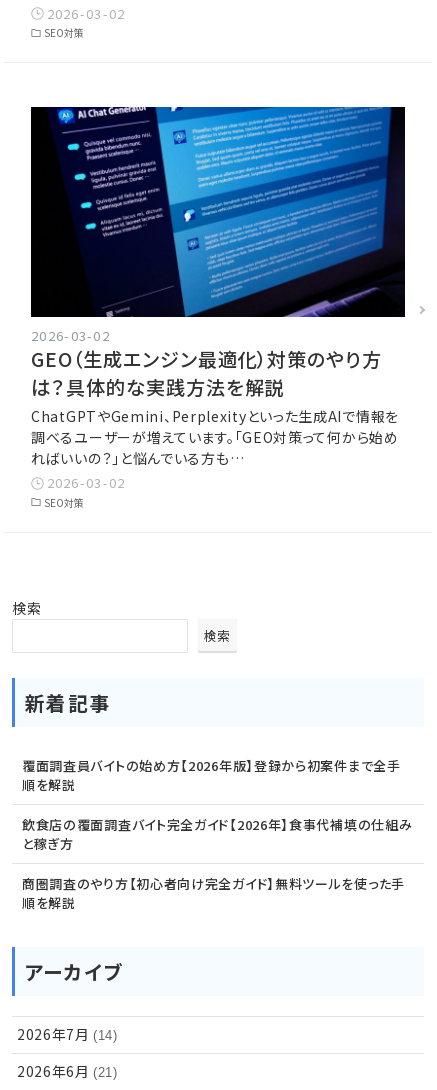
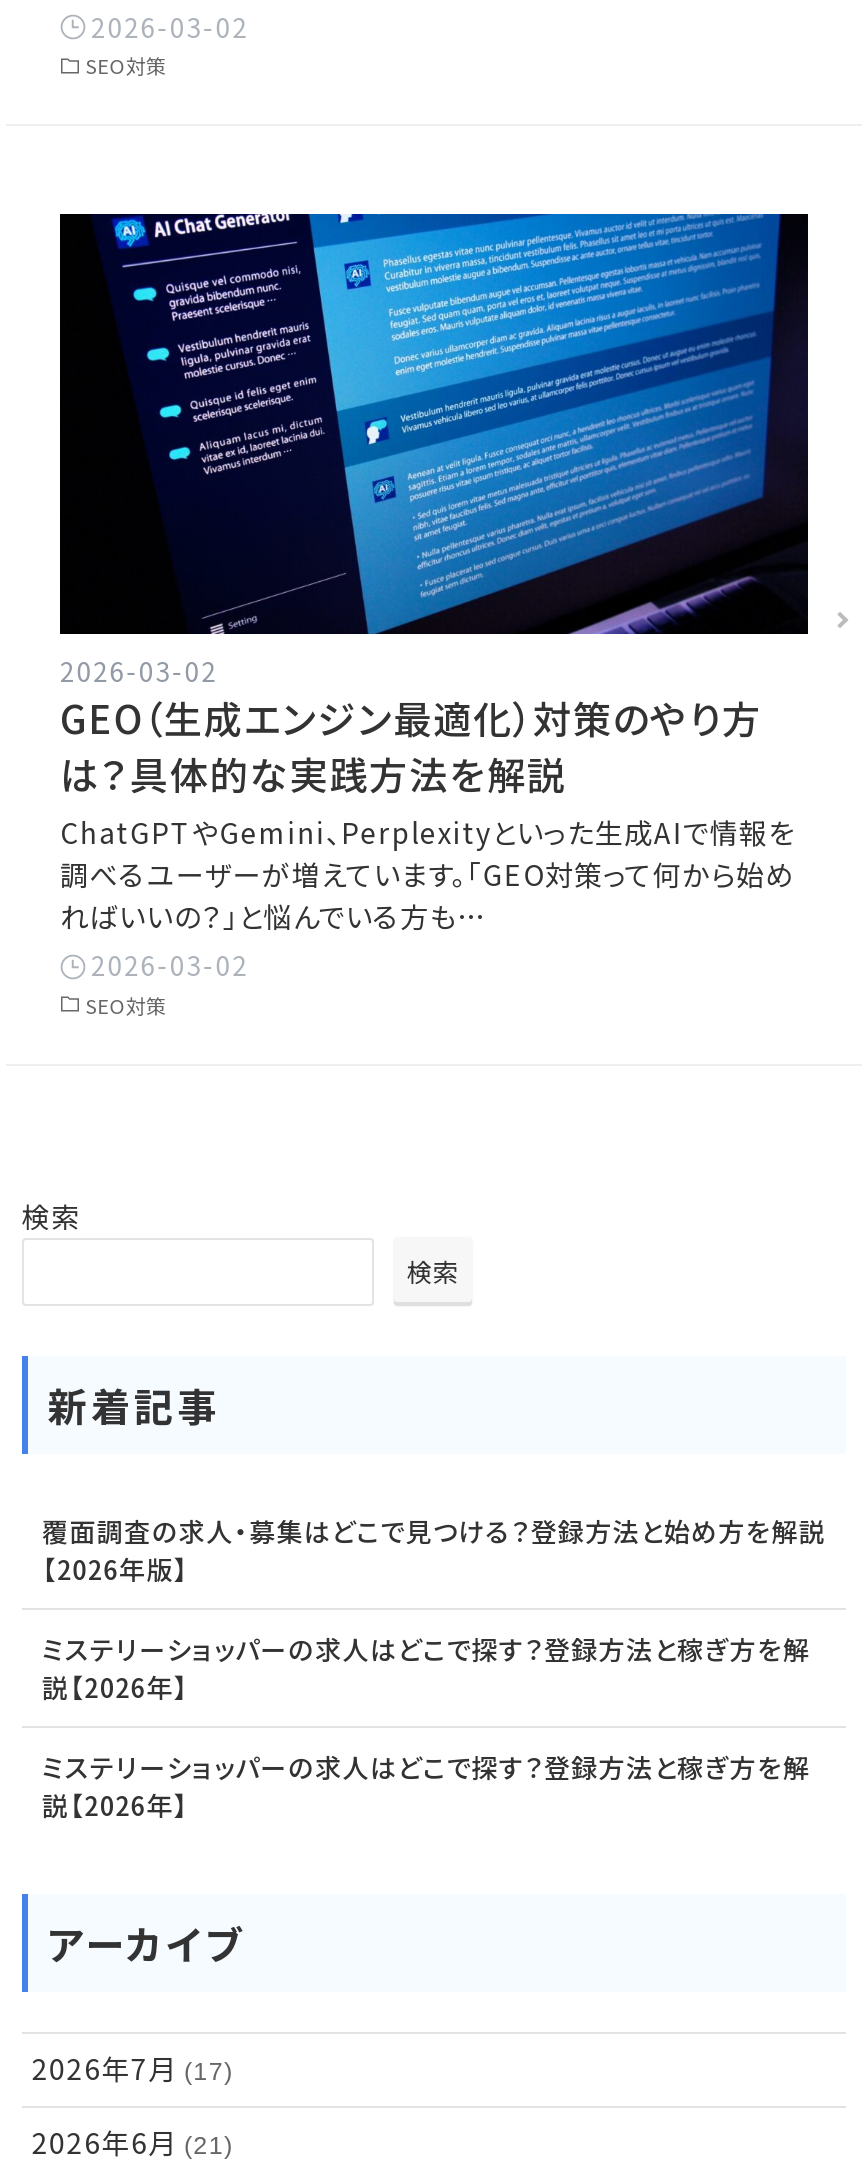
- 覆面調査員バイトの始め方【2026年版】登録から初案件まで全手
- 順を解説
+ 覆面調査の求人・募集はどこで見つける？登録方法と始め方を解説
+ 【2026年版】

- 飲食店の覆面調査バイト完全ガイド【2026年】食事代補填の仕組み
- と稼ぎ方
+ ミステリーショッパーの求人はどこで探す？登録方法と稼ぎ方を解
+ 説【2026年】

- 商圏調査のやり方【初心者向け完全ガイド】無料ツールを使った手
- 順を解説
+ ミステリーショッパーの求人はどこで探す？登録方法と稼ぎ方を解
+ 説【2026年】

- 2026年7月 (14)
+ 2026年7月 (17)
